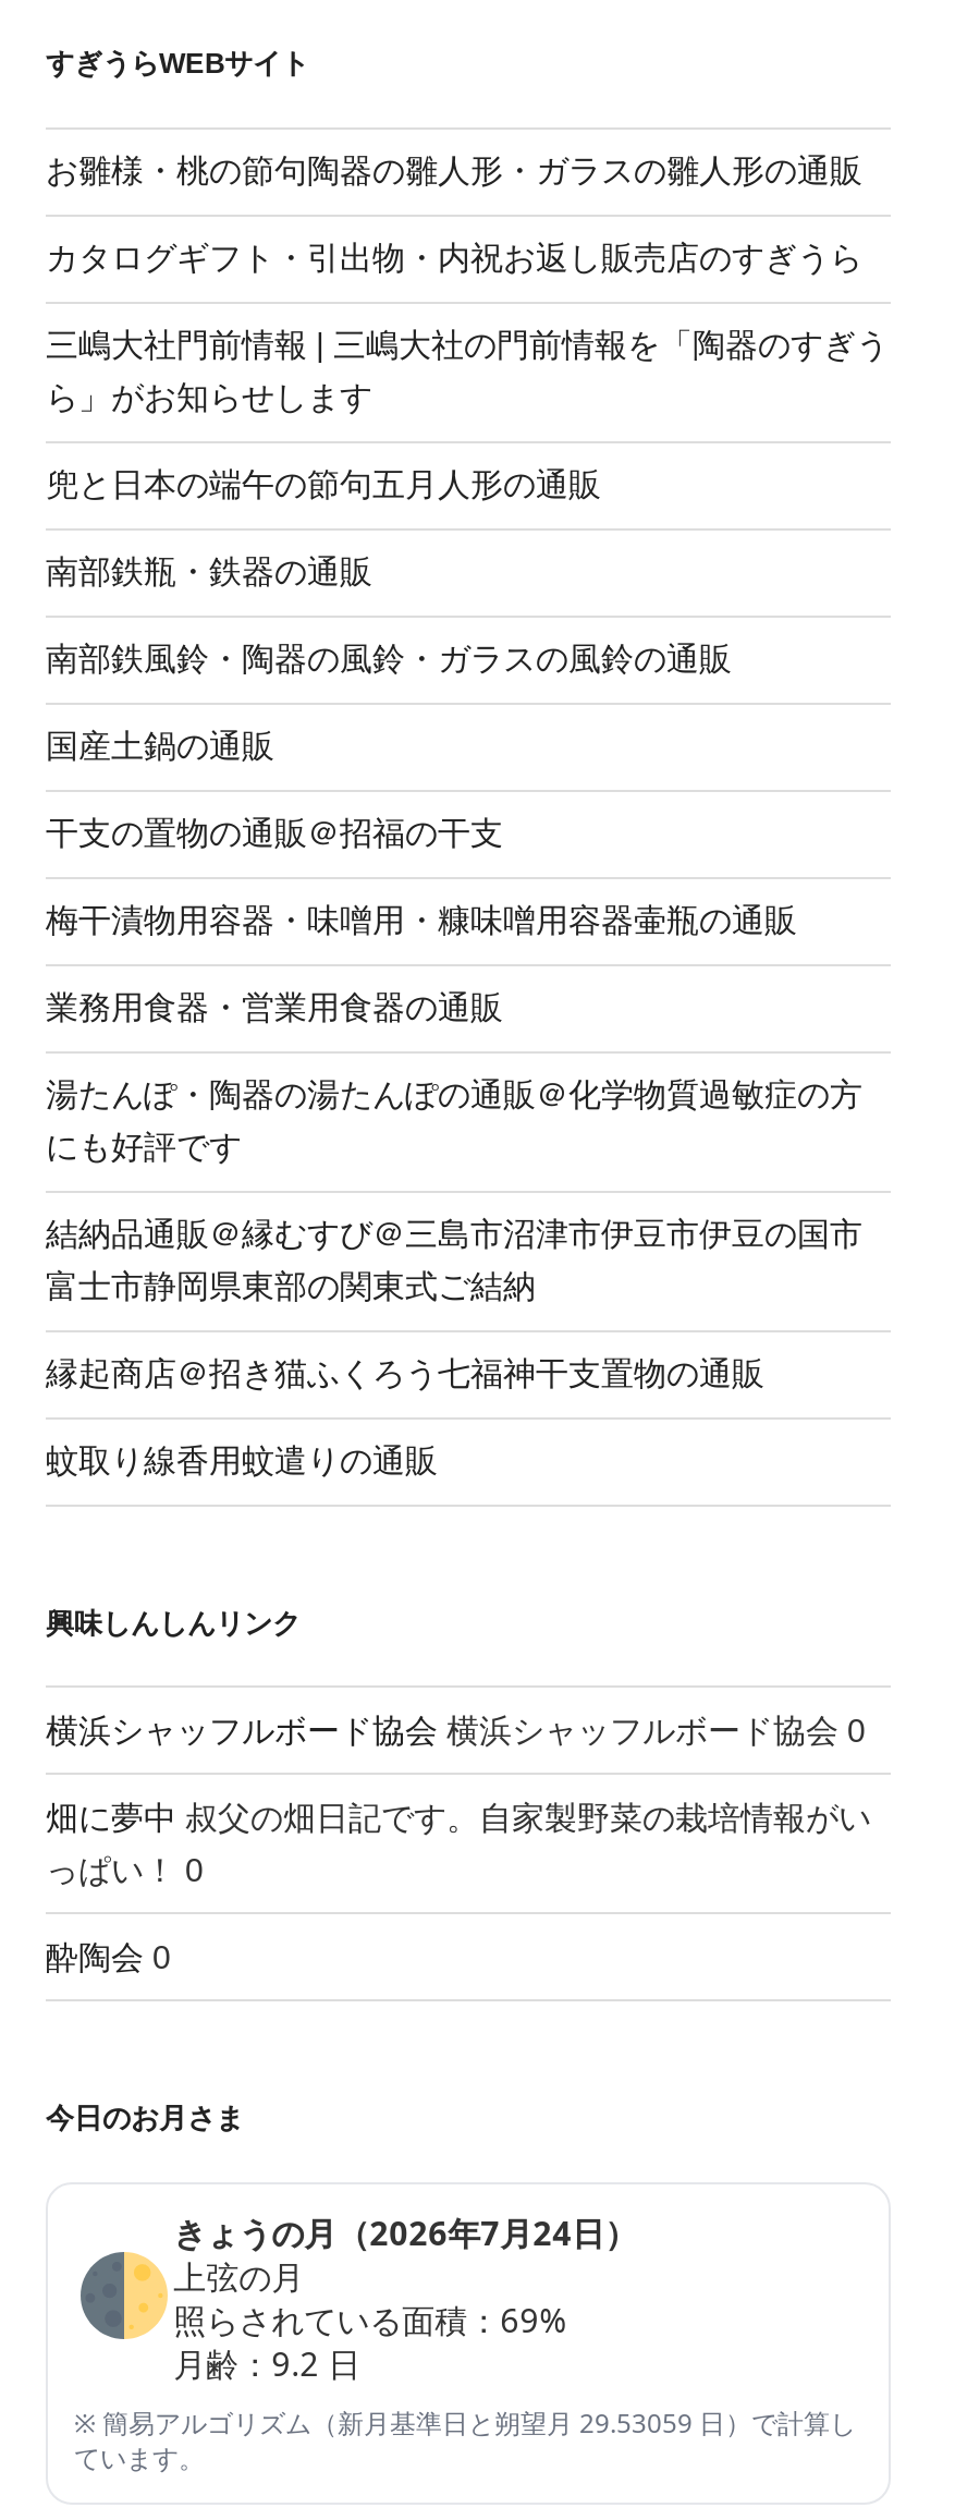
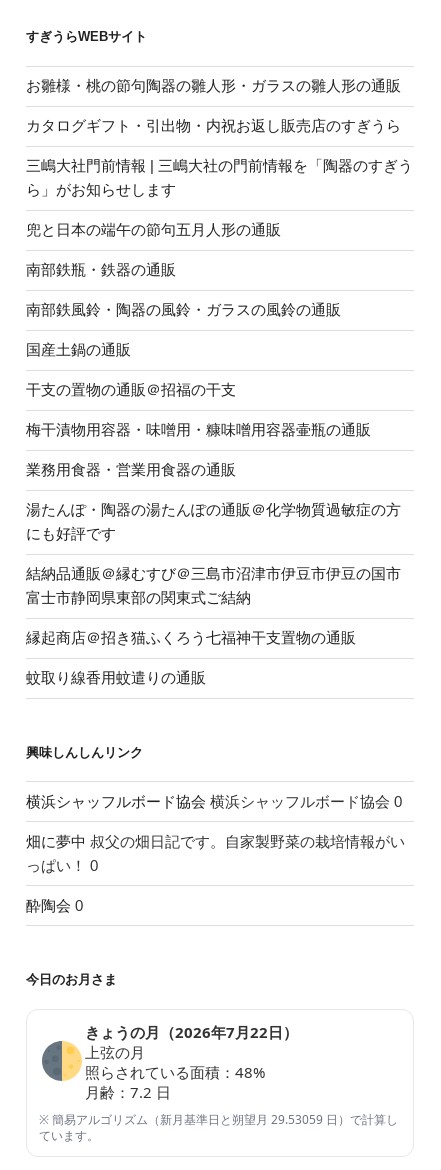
- きょうの月（2026年7月24日）
+ きょうの月（2026年7月22日）

- 照らされている面積：69%
+ 照らされている面積：48%

- 月齢：9.2日
+ 月齢：7.2日
